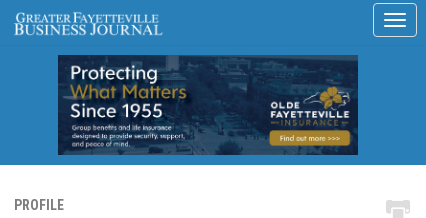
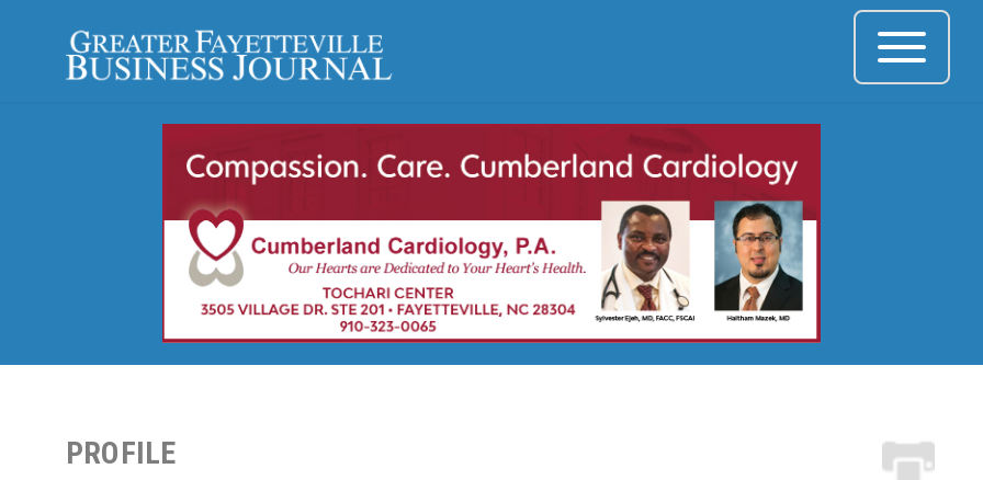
- [image]
+ [image]
